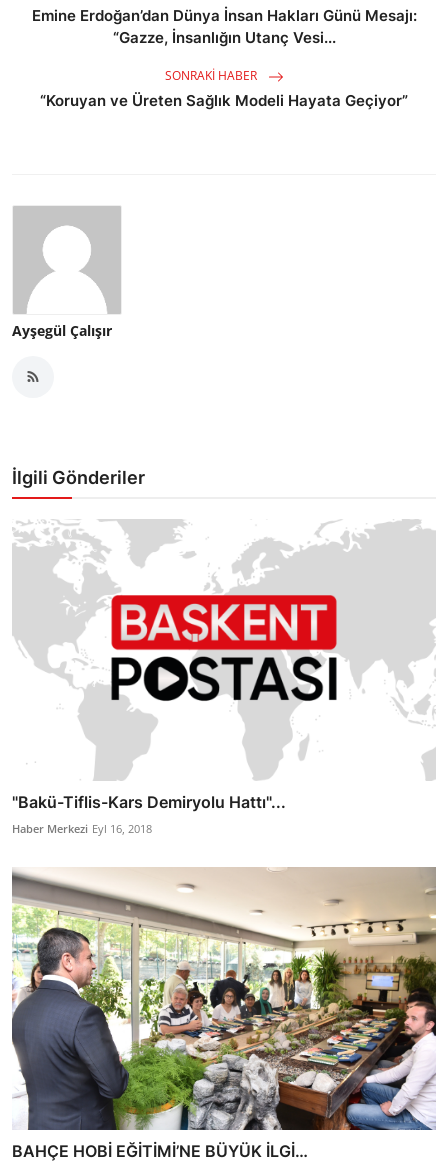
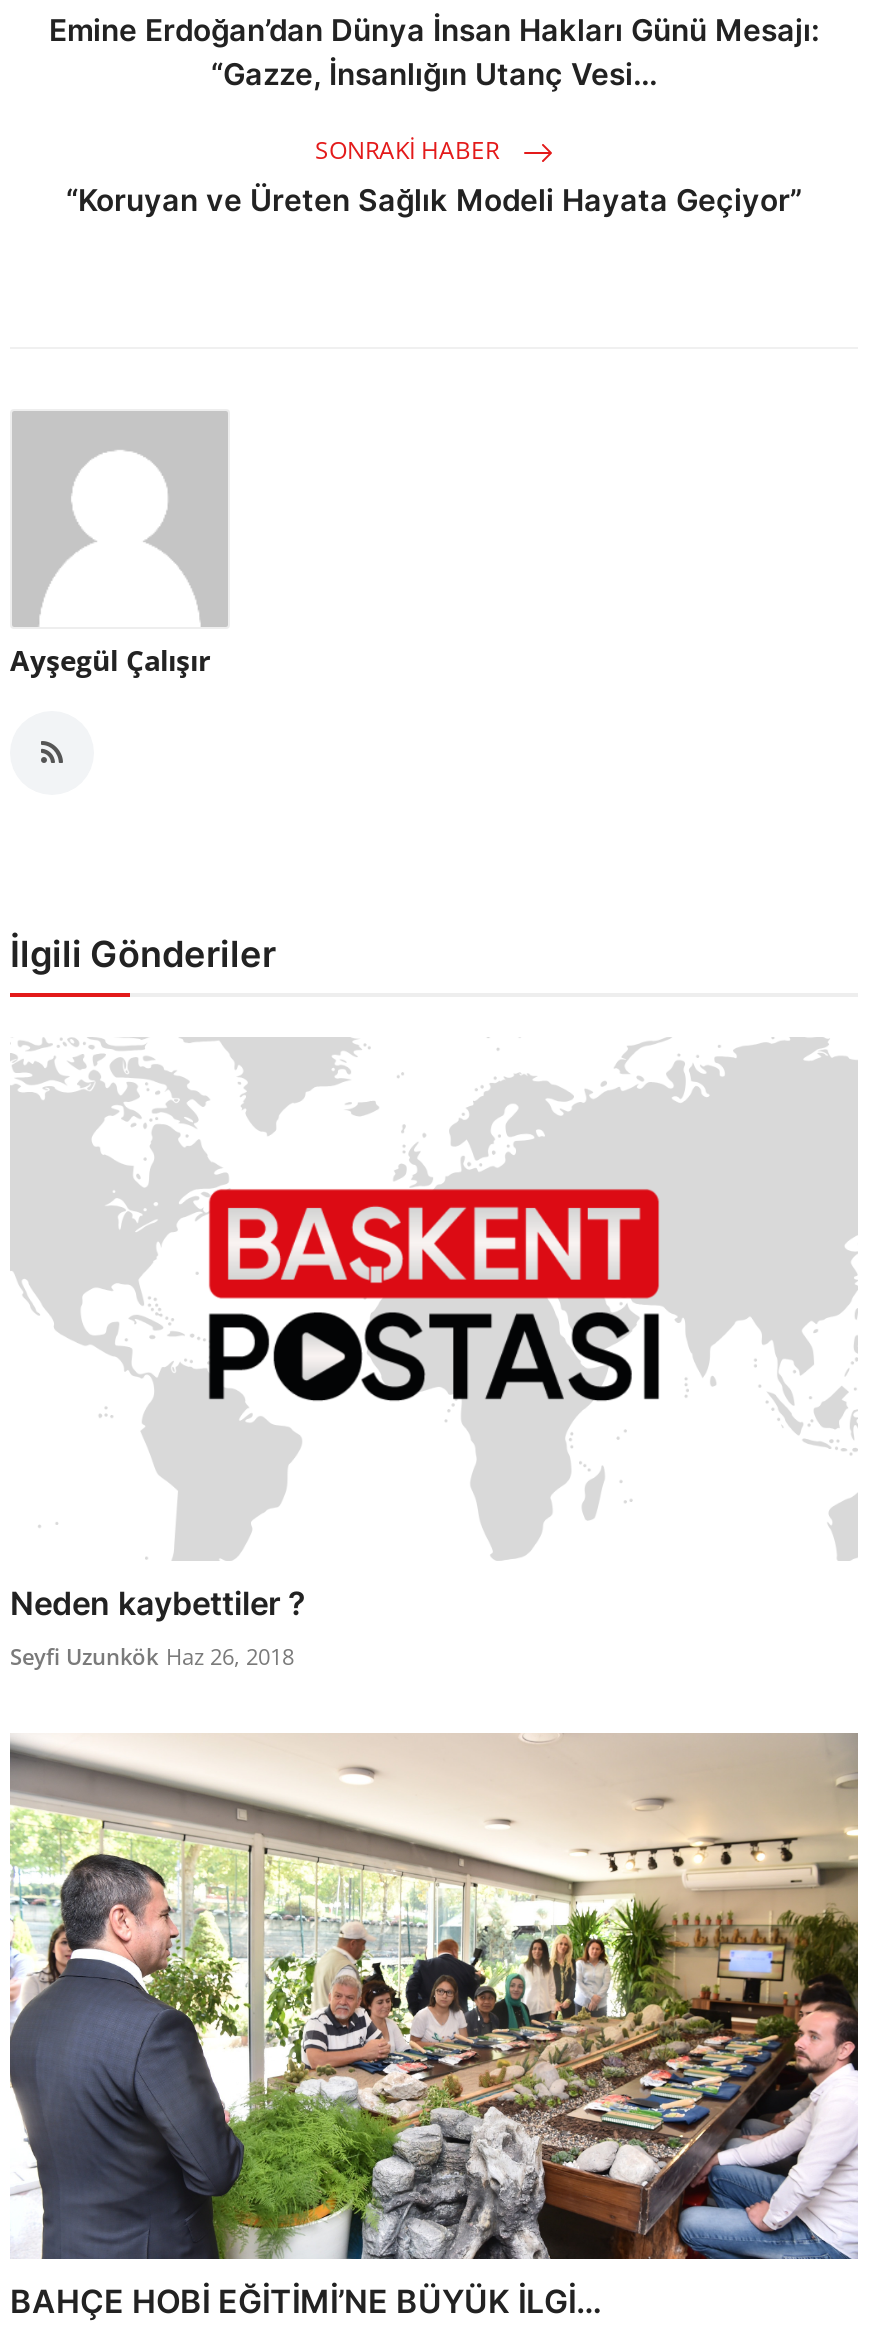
- "Bakü-Tiflis-Kars Demiryolu Hattı"...
- Haber Merkezi Eyl 16, 2018
+ Neden kaybettiler ?
+ Seyfi Uzunkök Haz 26, 2018
